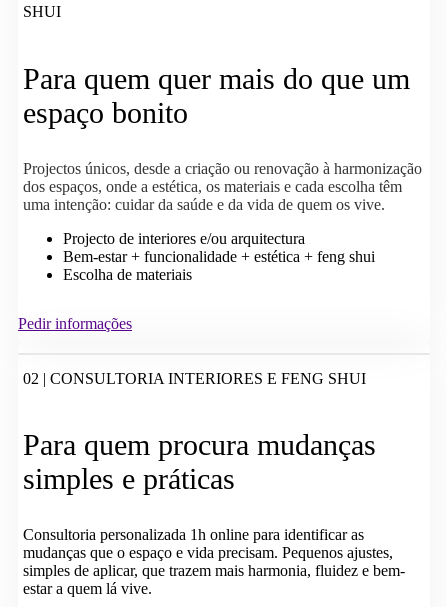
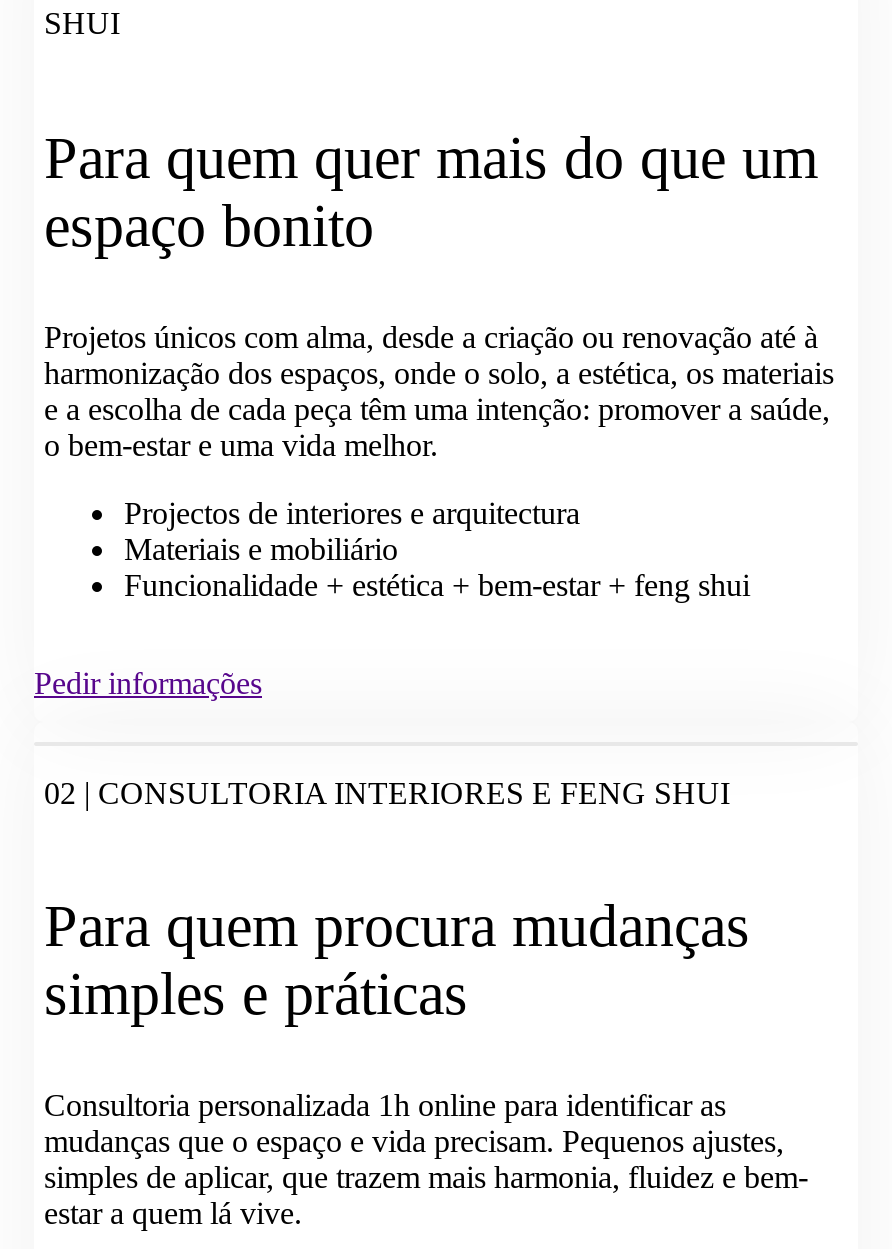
- Projectos únicos, desde a criação ou renovação à harmonização
- dos espaços, onde a estética, os materiais e cada escolha têm
- uma intenção: cuidar da saúde e da vida de quem os vive.
+ Projetos únicos com alma, desde a criação ou renovação até à
+ harmonização dos espaços, onde o solo, a estética, os materiais
+ e a escolha de cada peça têm uma intenção: promover a saúde,
+ o bem-estar e uma vida melhor.

- Projecto de interiores e/ou arquitectura
- Bem-estar + funcionalidade + estética + feng shui
- Escolha de materiais
+ Projectos de interiores e arquitectura
+ Materiais e mobiliário
+ Funcionalidade + estética + bem-estar + feng shui
